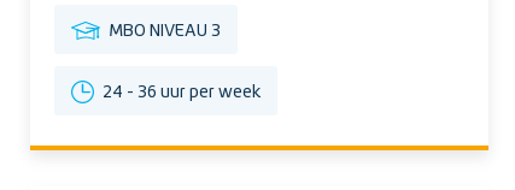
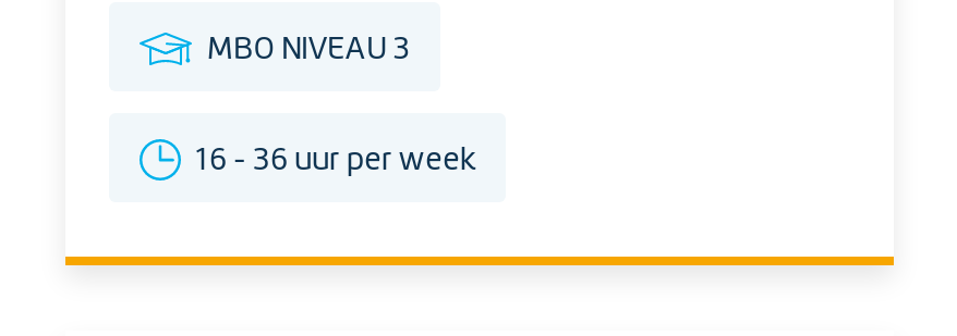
- 24 - 36 uur per week
+ 16 - 36 uur per week
